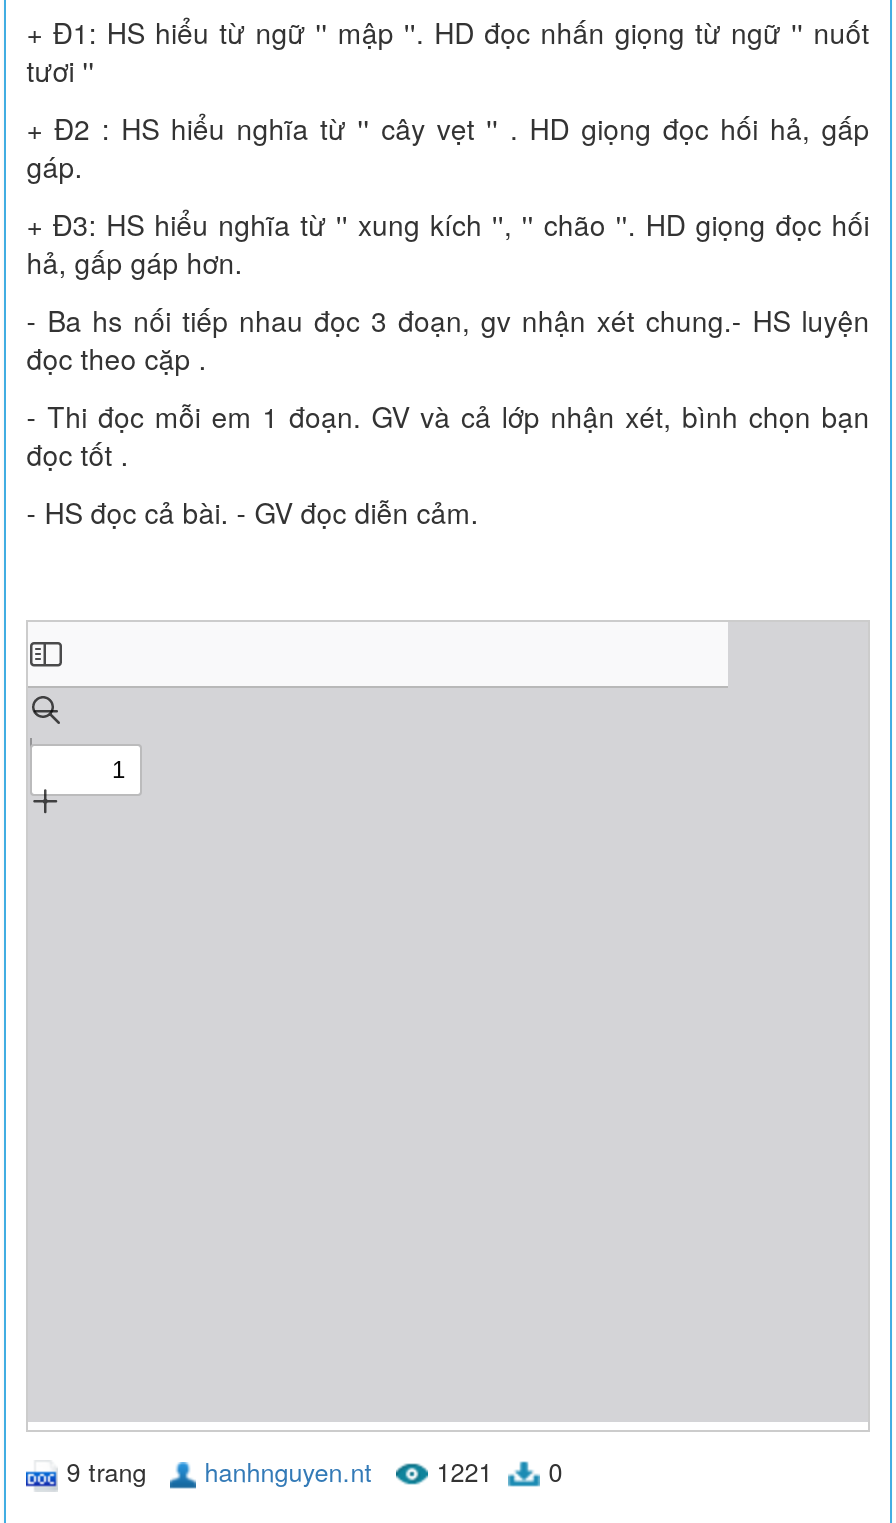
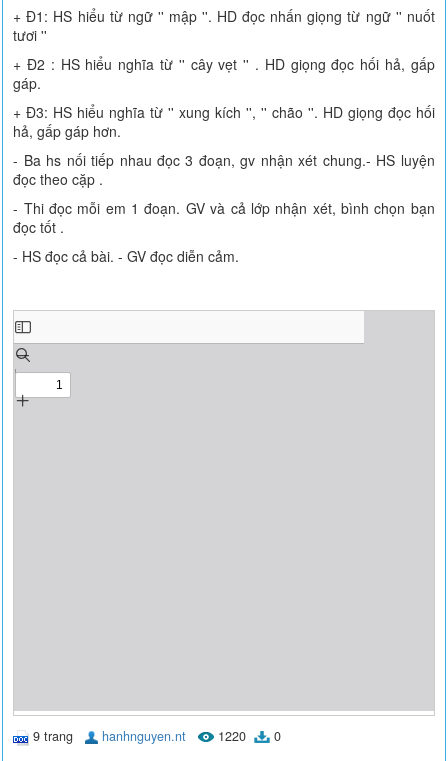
- 9 trang hanhnguyen.nt 1221 0
+ 9 trang hanhnguyen.nt 1220 0
